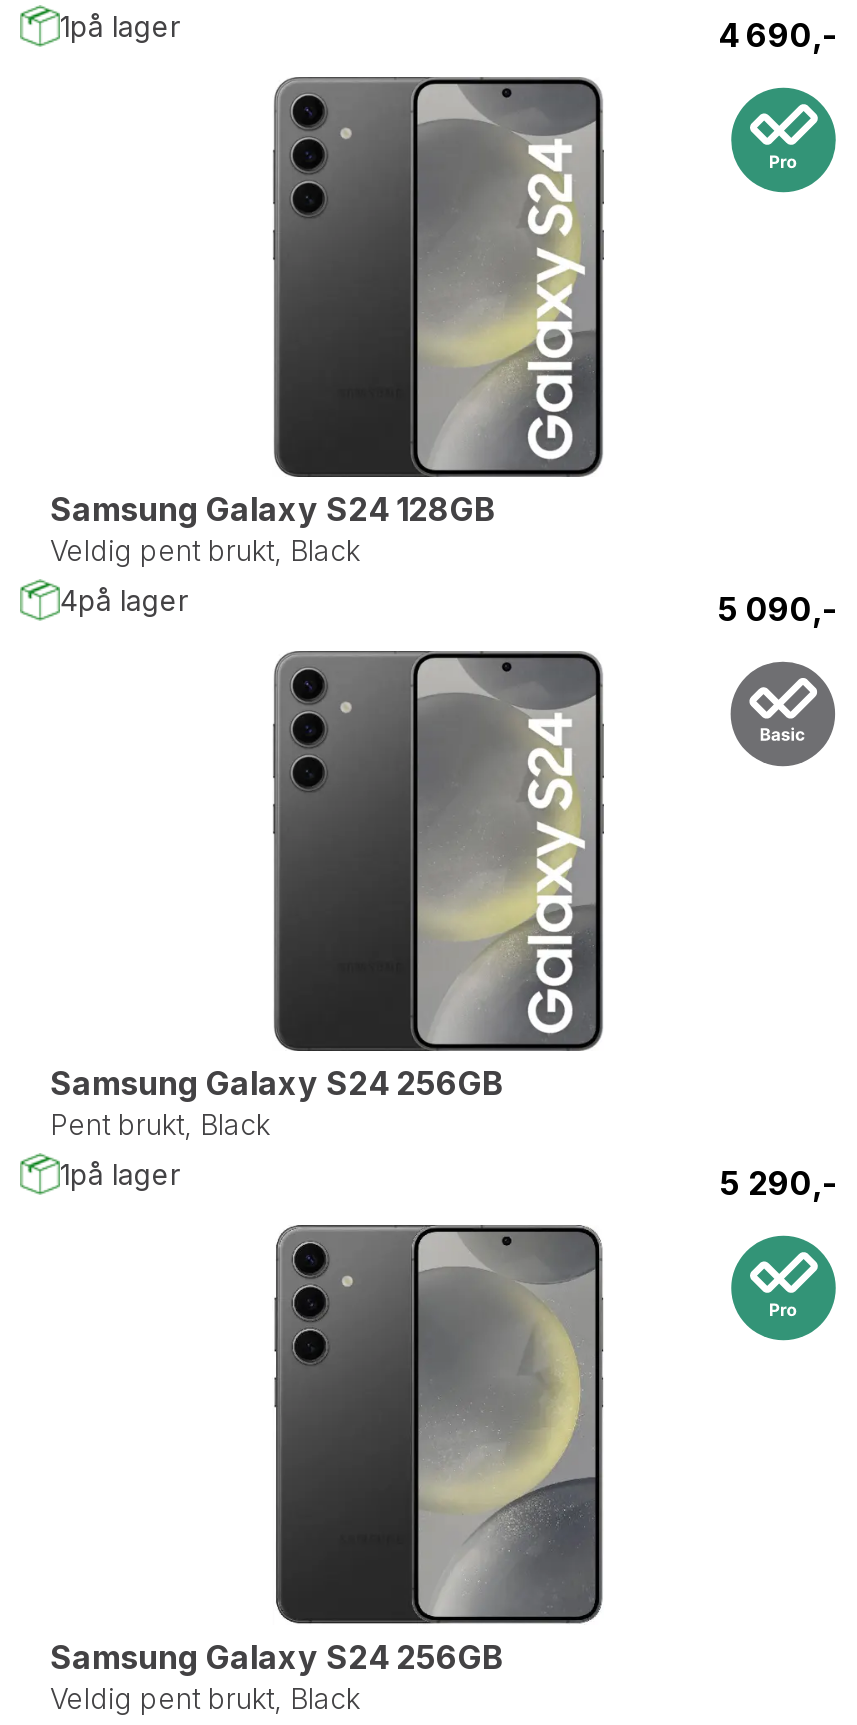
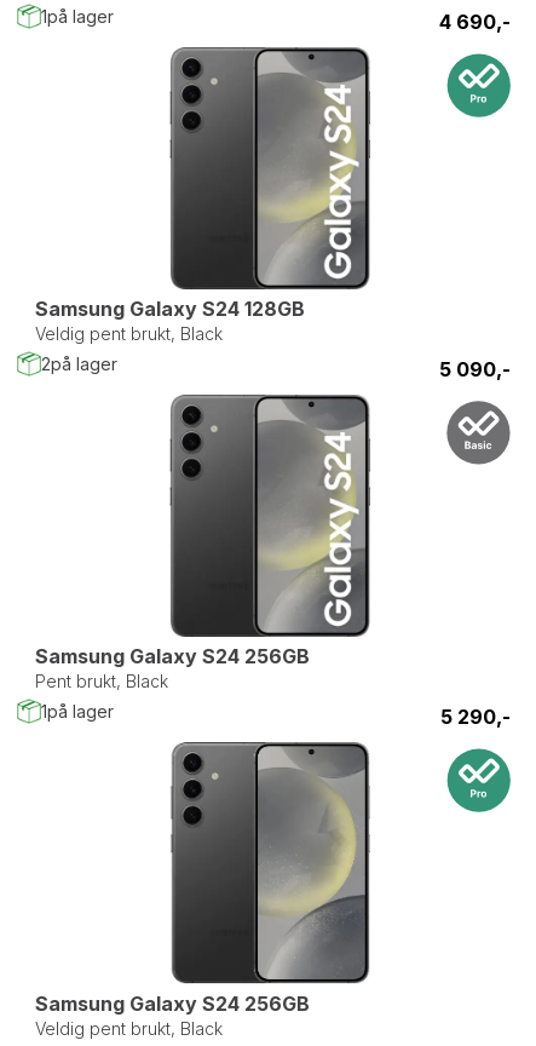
- 4på lager
+ 2på lager
